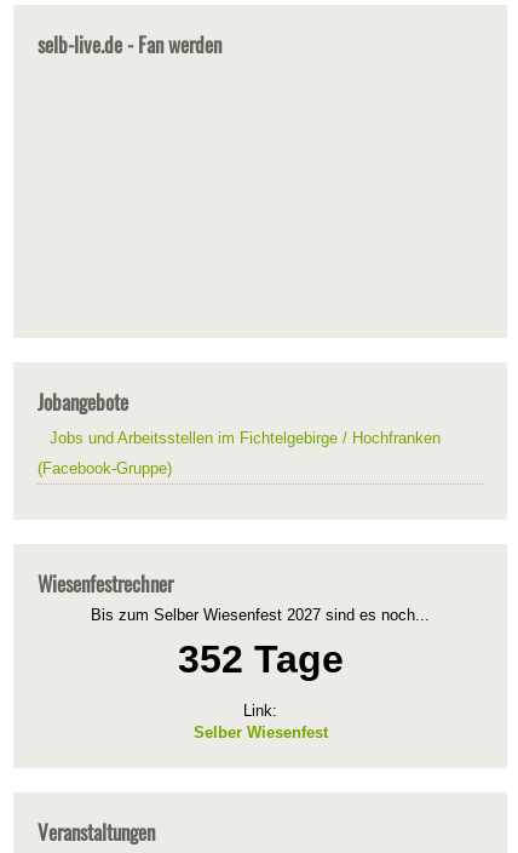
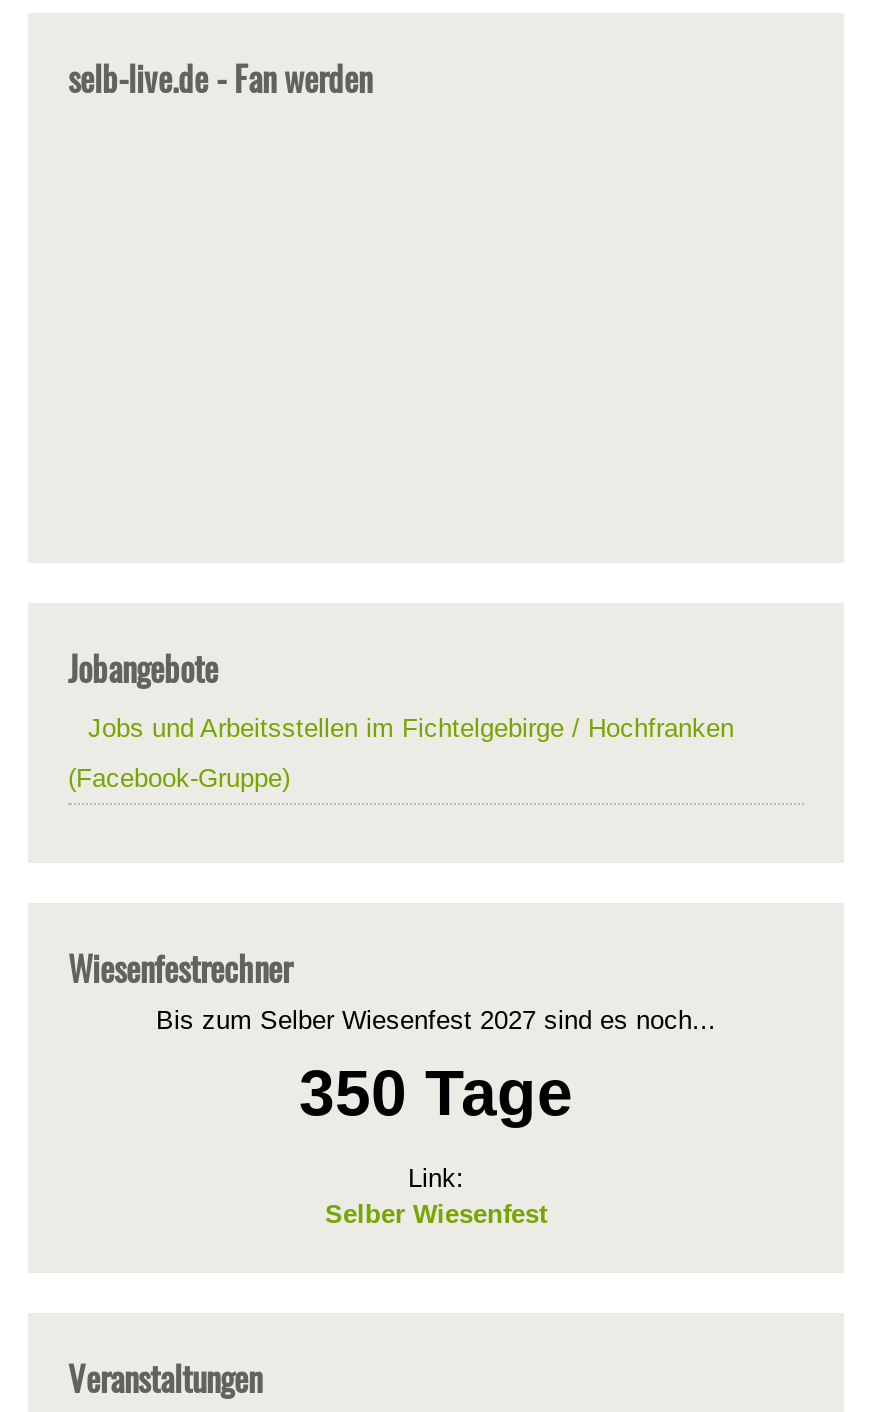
- 352 Tage
+ 350 Tage
